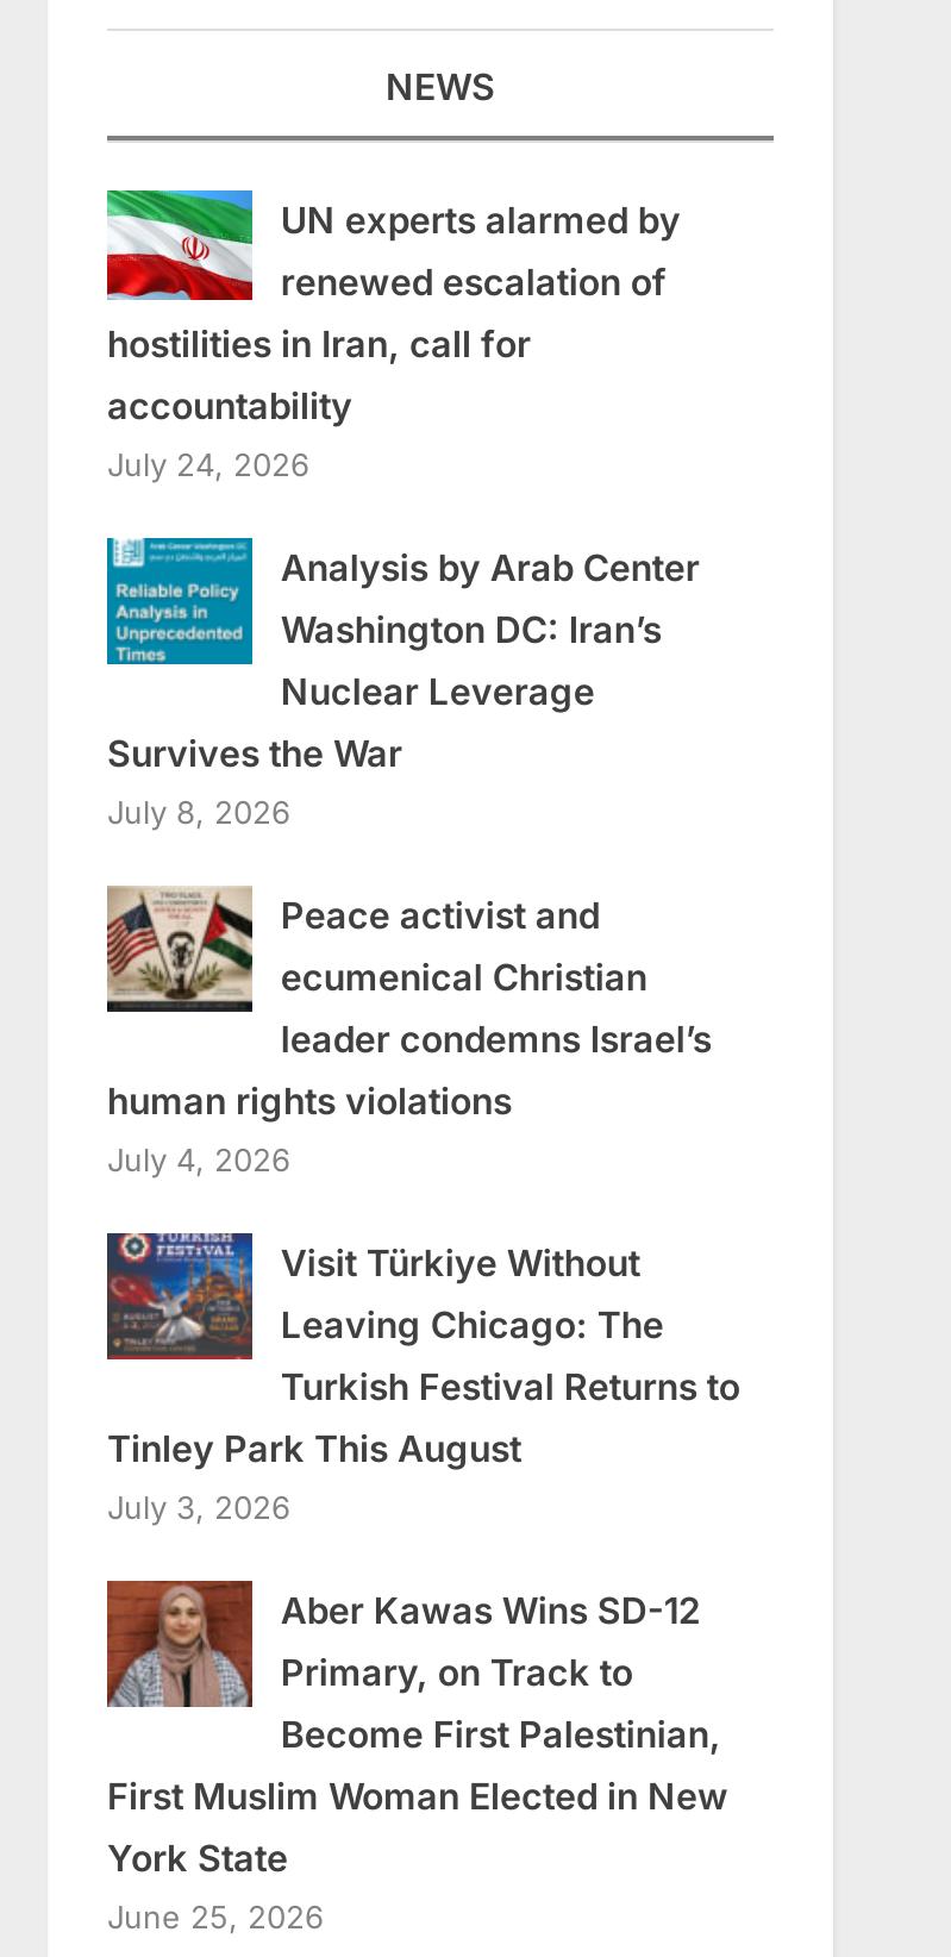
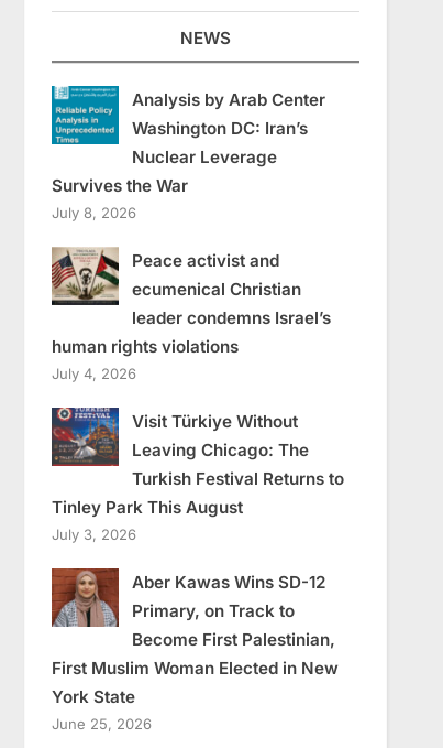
- [image]
- UN experts alarmed by
- renewed escalation of
- hostilities in Iran, call for
- accountability
- July 24, 2026
